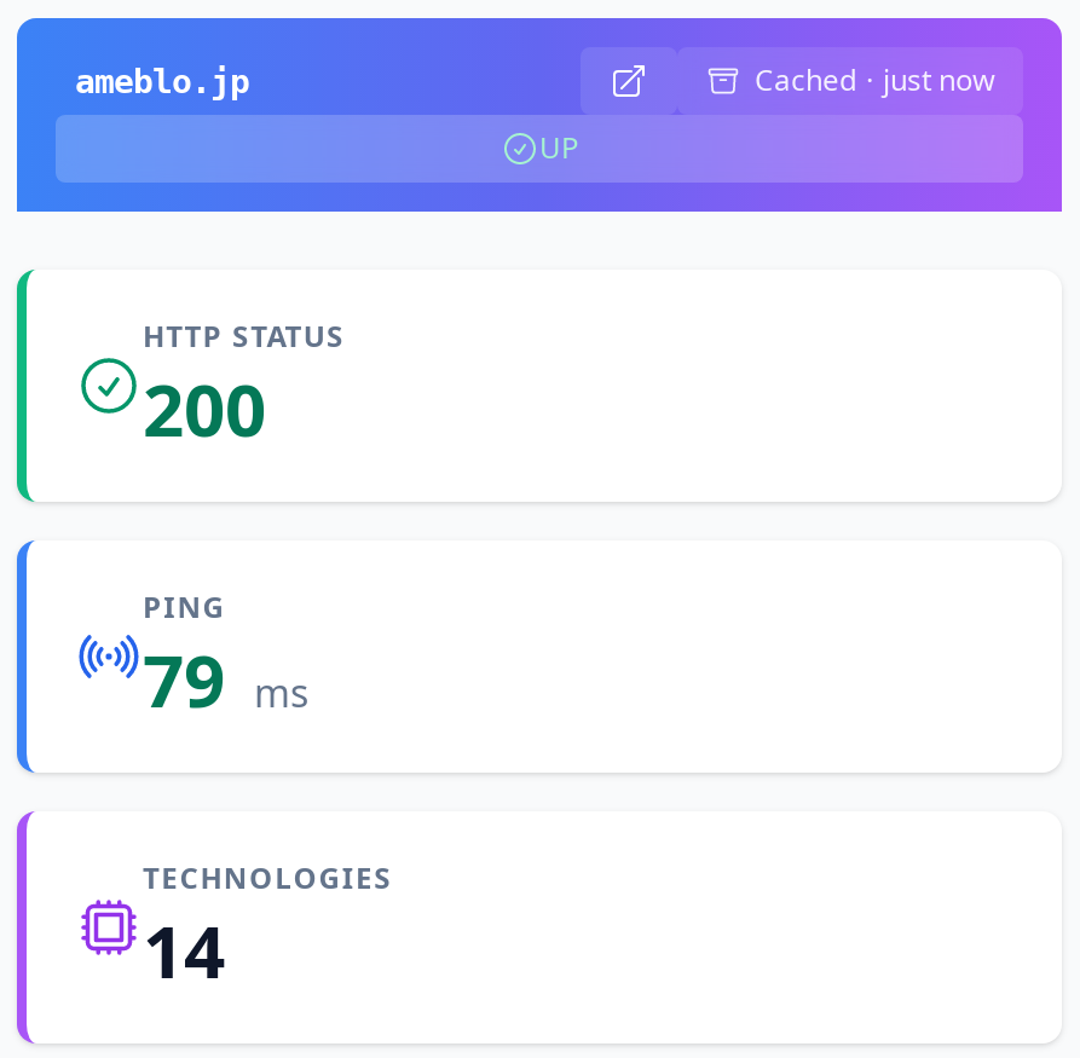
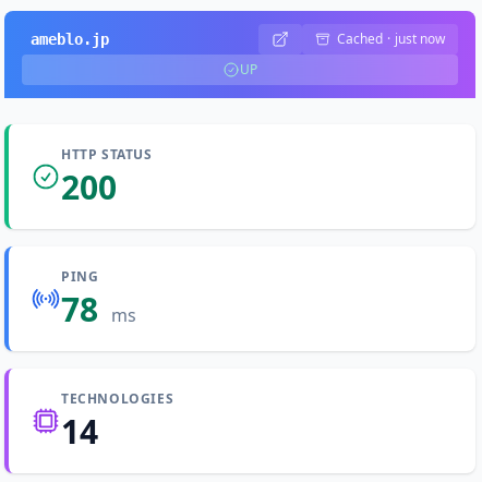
- 79 ms
+ 78 ms
